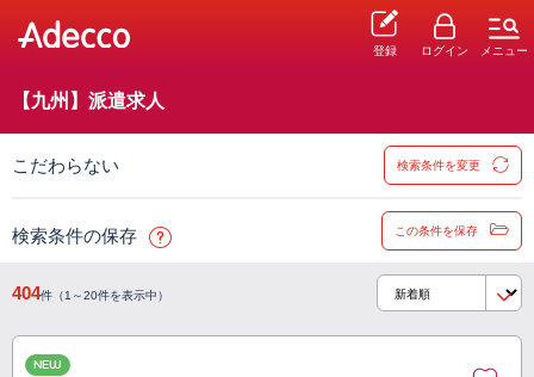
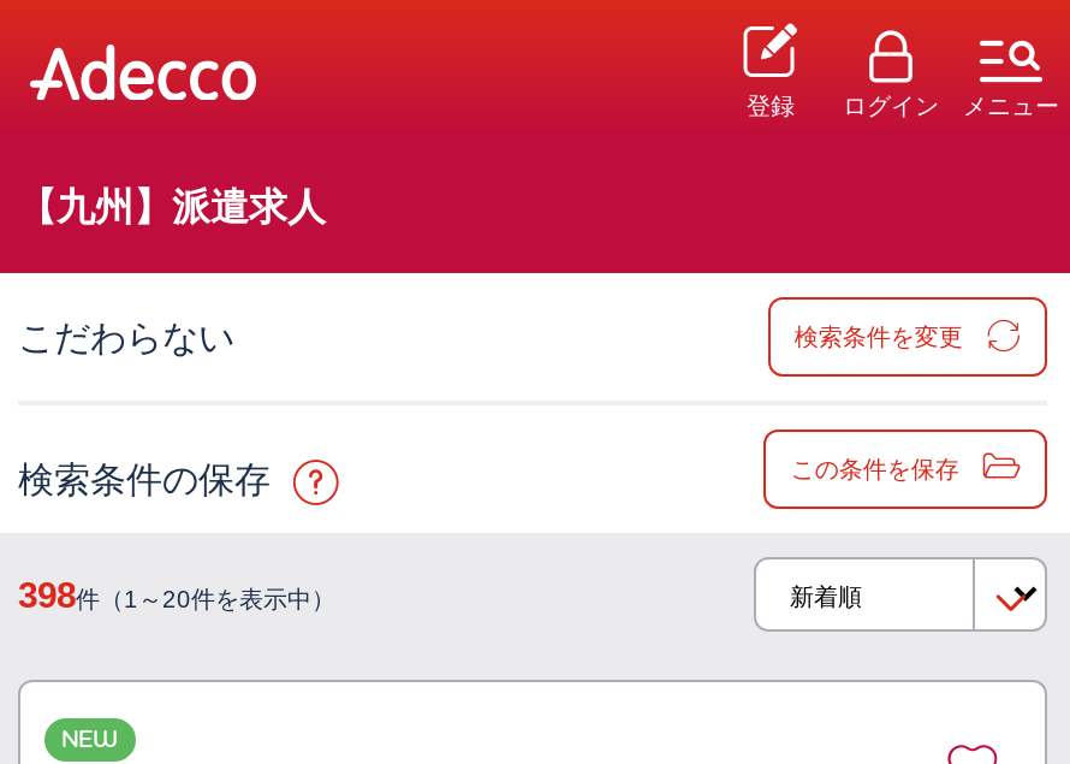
- 404件（1～20件を表示中）
+ 398件（1～20件を表示中）
